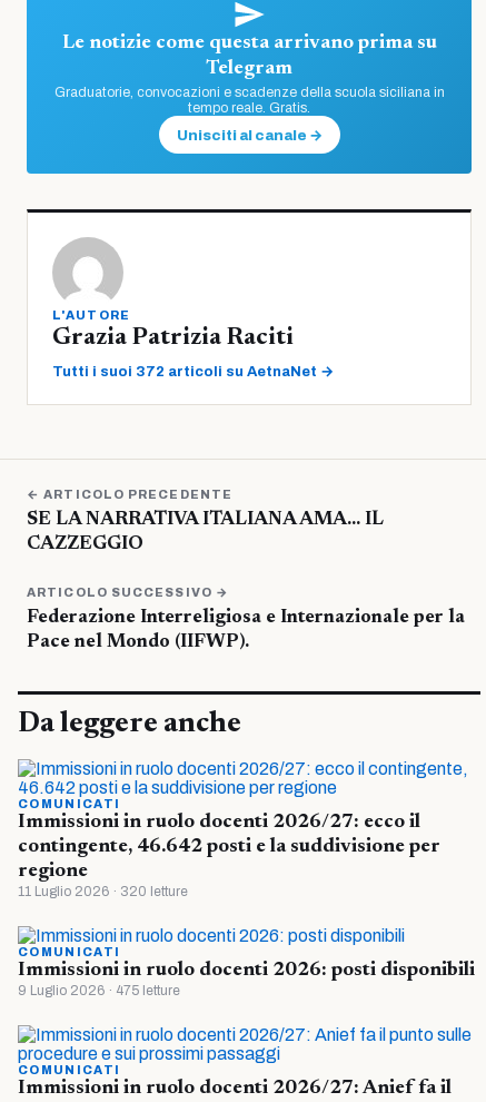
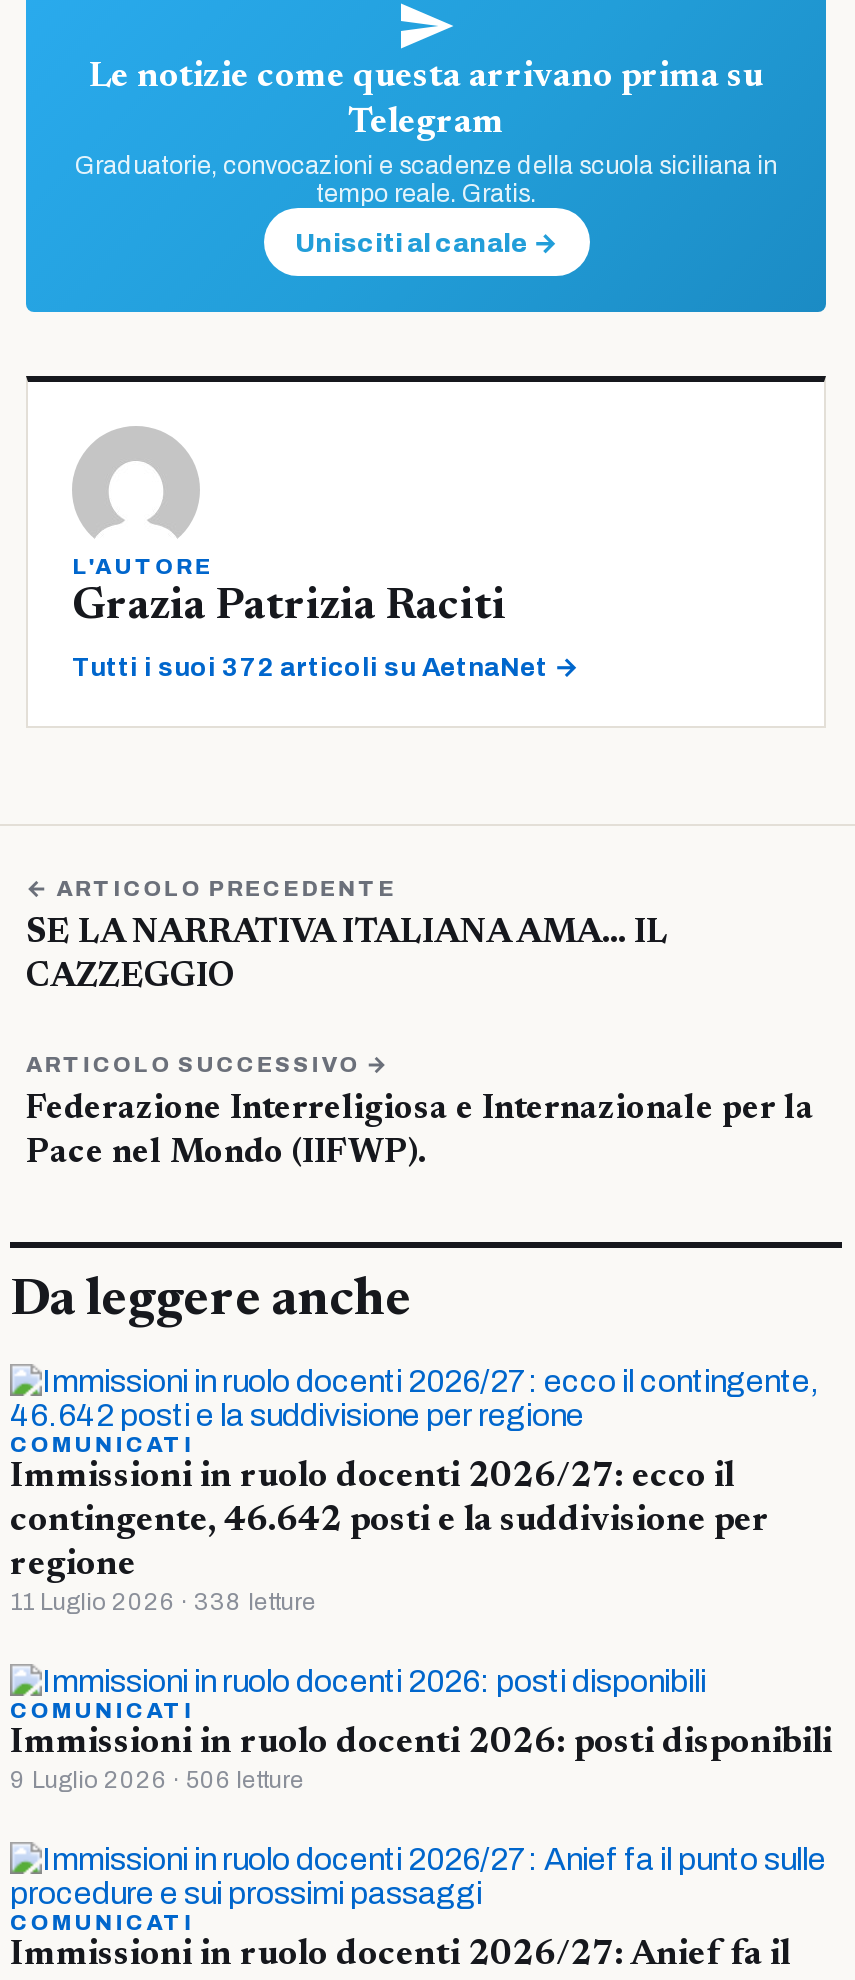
- 11 Luglio 2026 · 320 letture
+ 11 Luglio 2026 · 338 letture

- 9 Luglio 2026 · 475 letture
+ 9 Luglio 2026 · 506 letture
